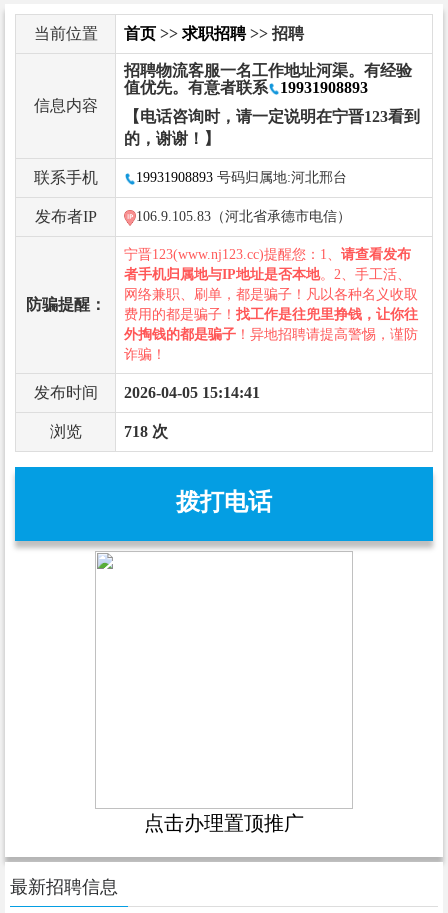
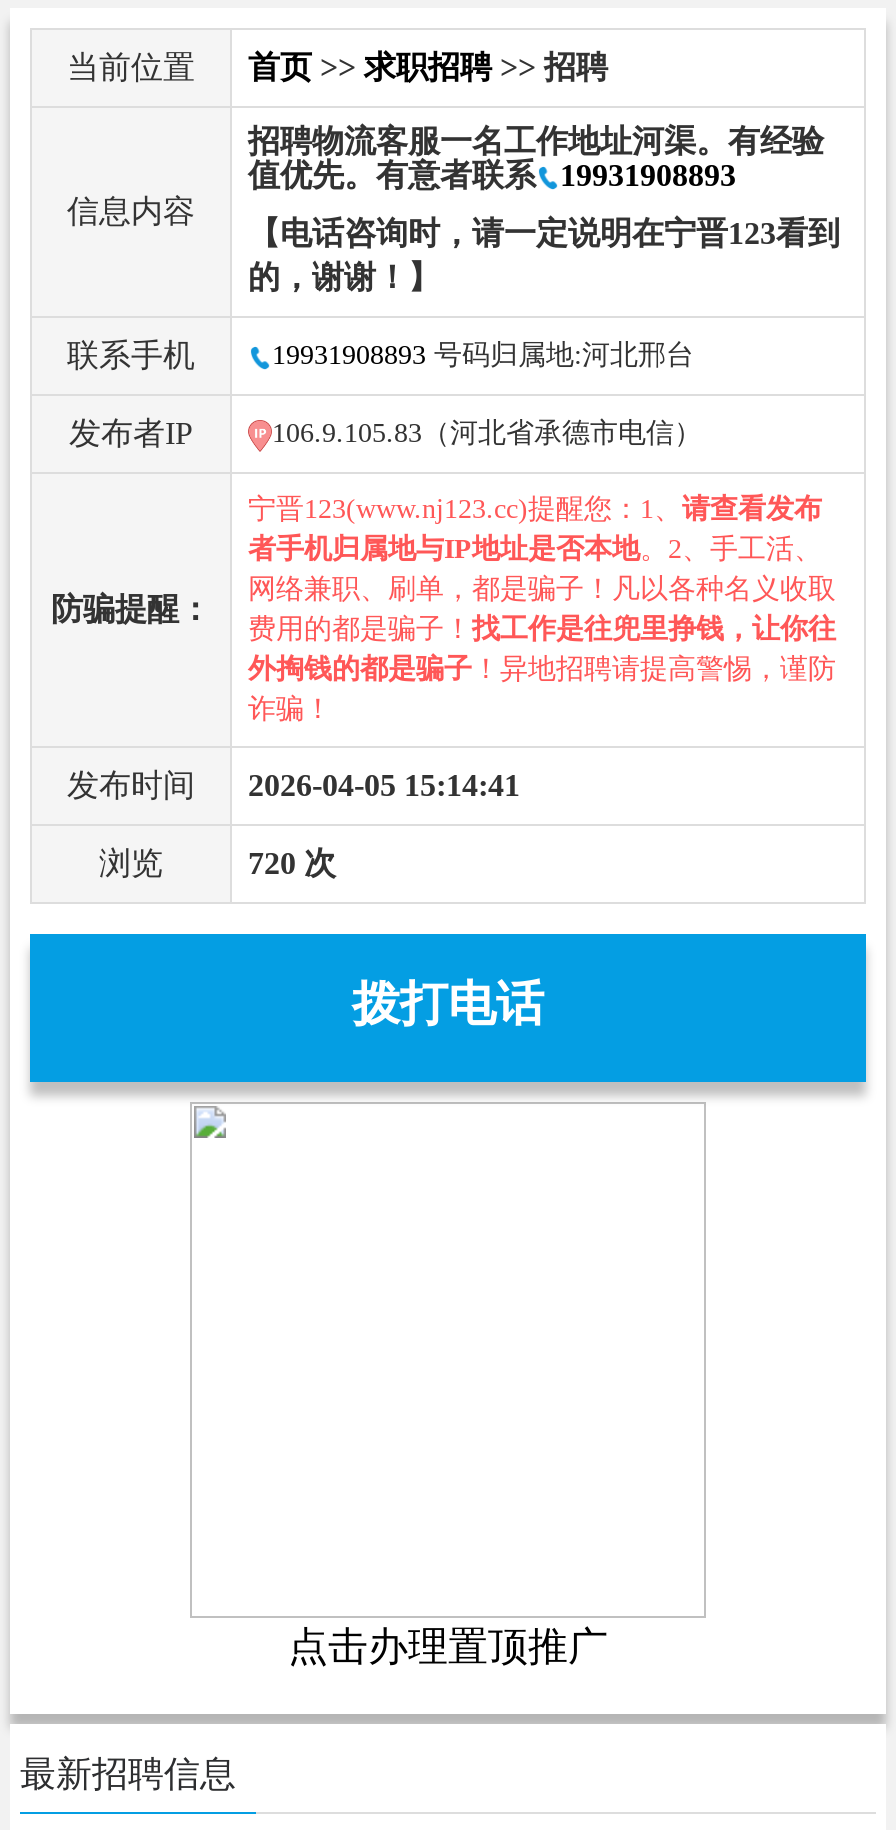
- 718 次
+ 720 次
